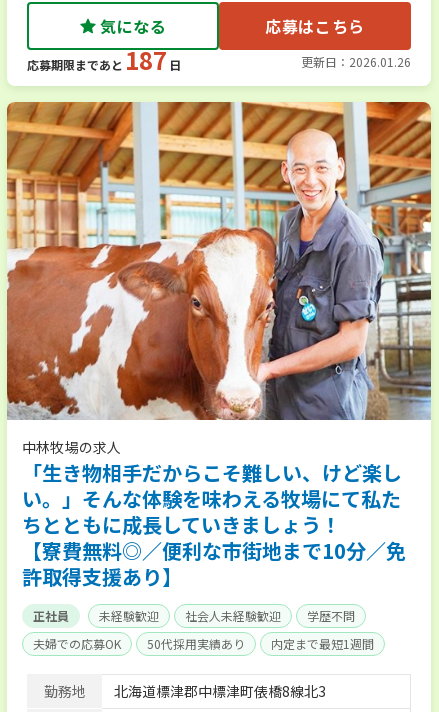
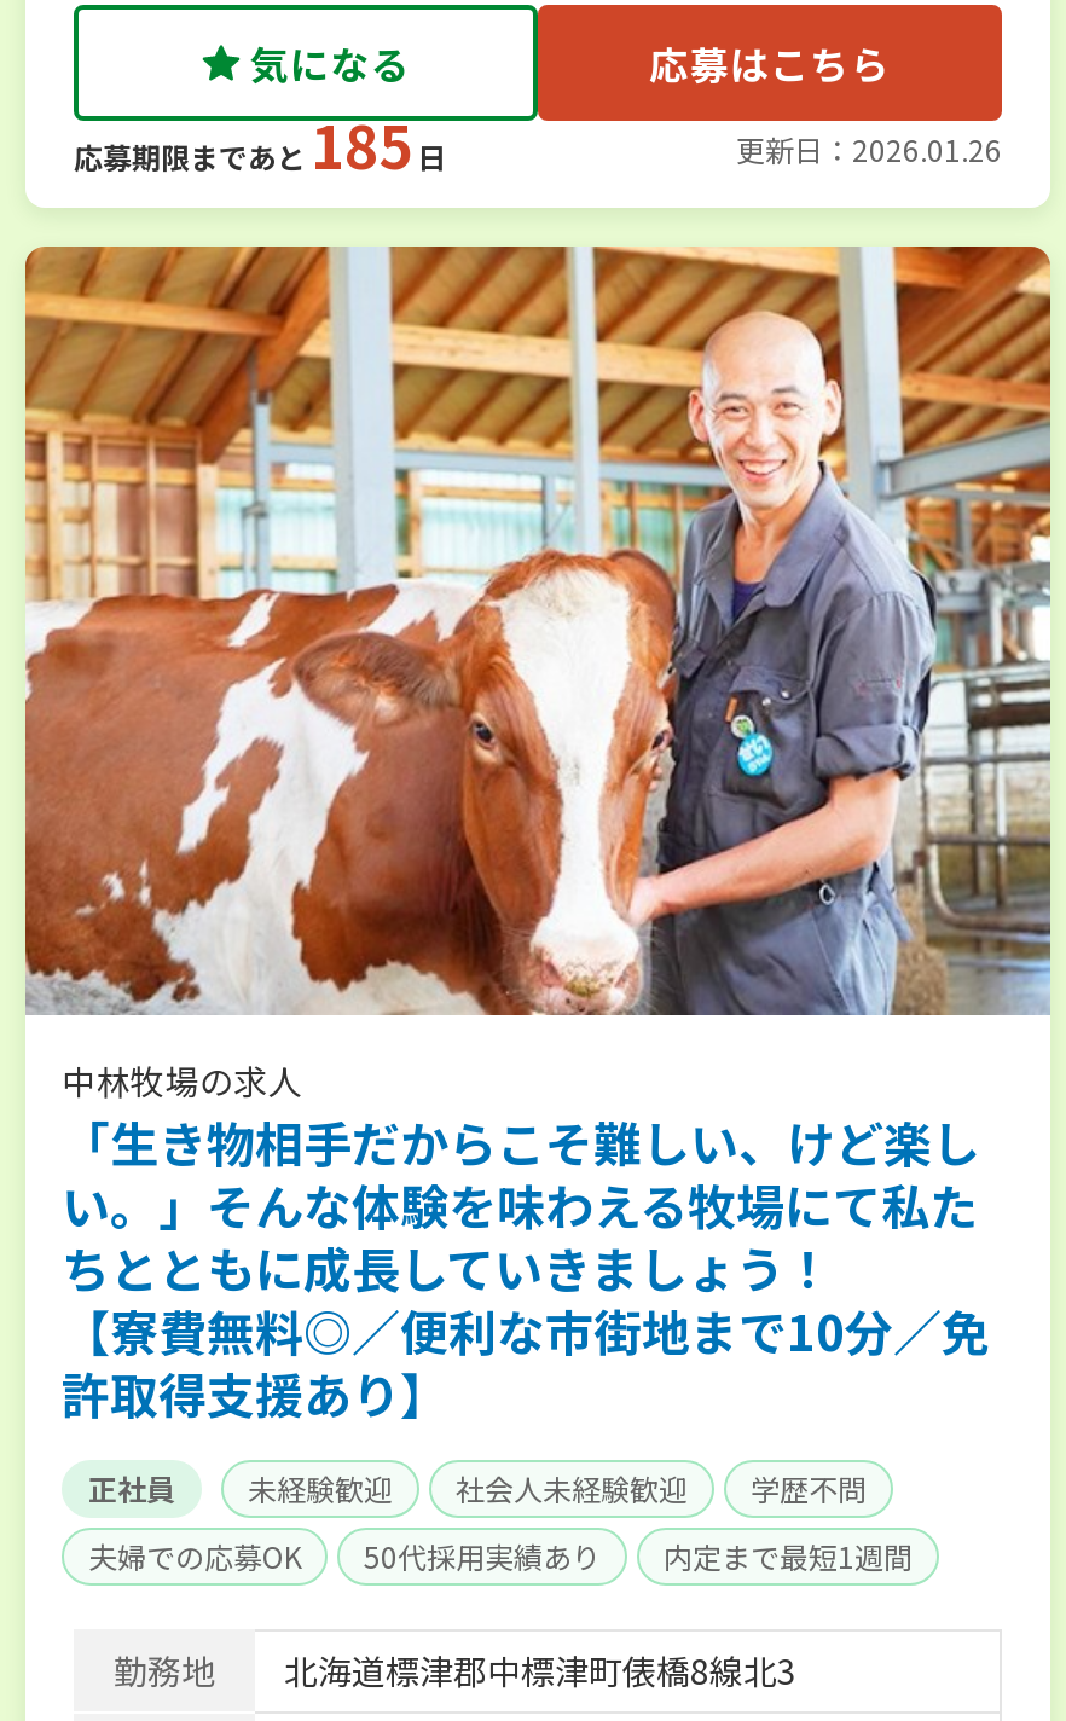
- 応募期限まであと 187 日
+ 応募期限まであと 185 日
